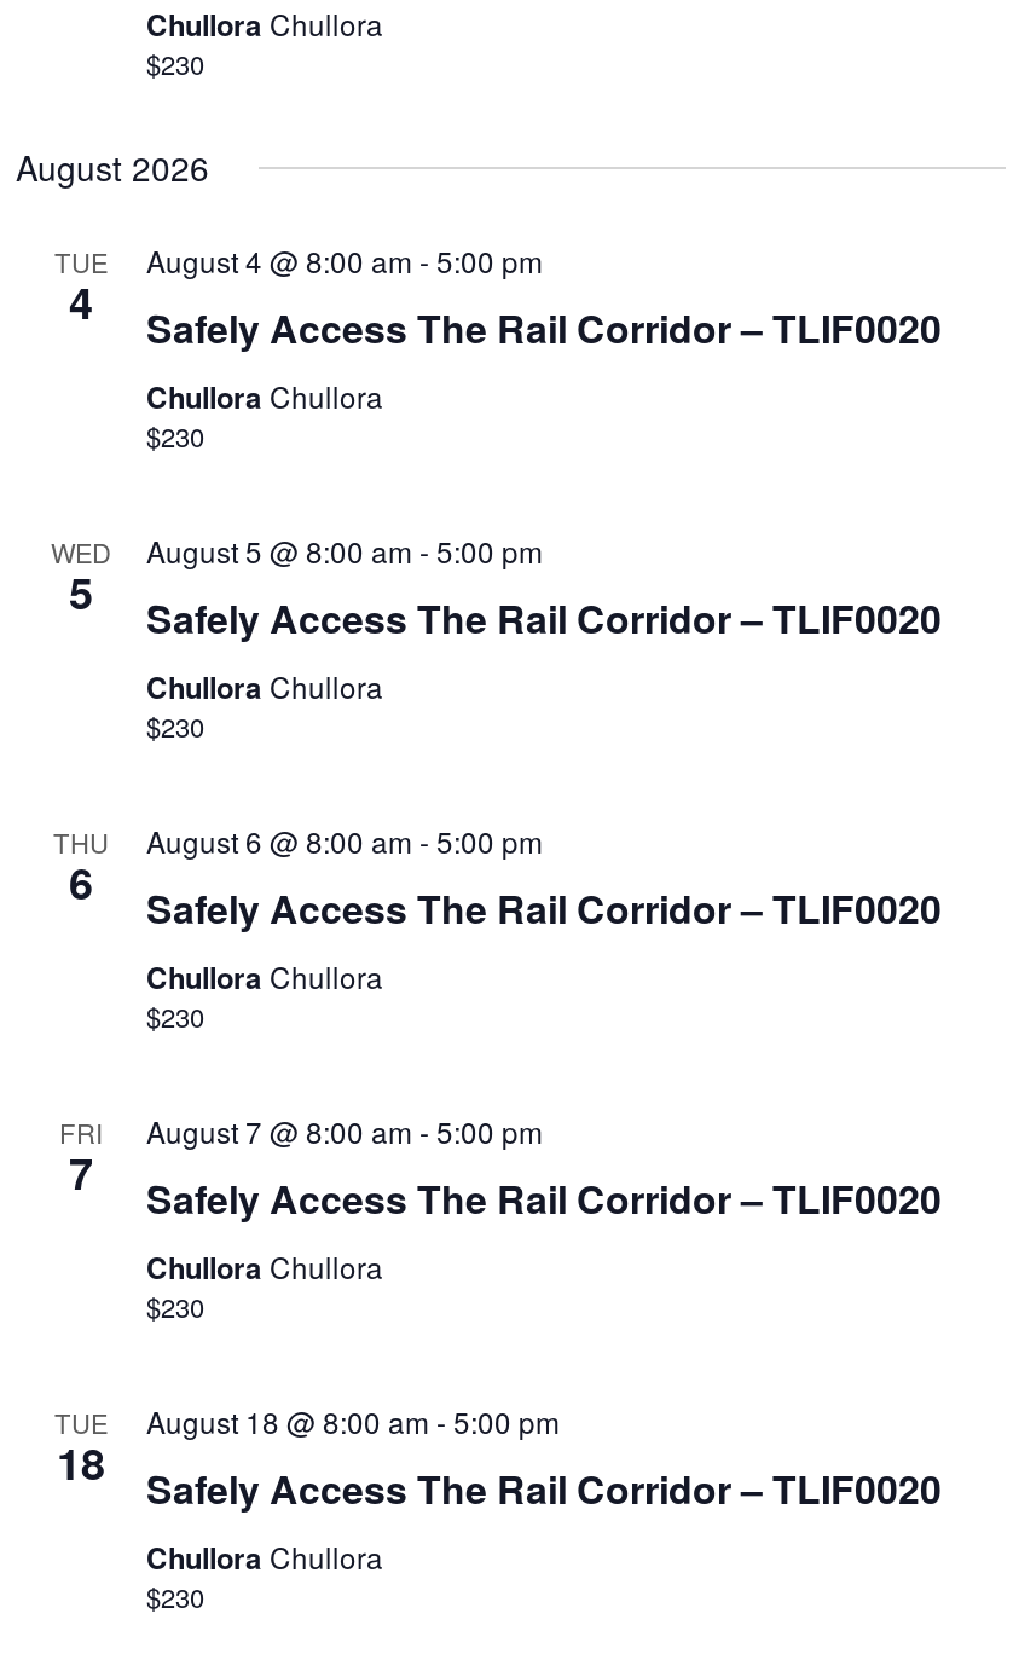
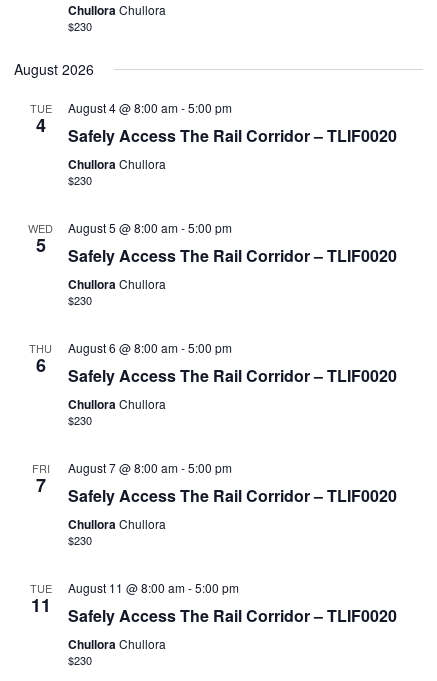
- TUE August 18 @ 8:00 am - 5:00 pm
+ TUE August 11 @ 8:00 am - 5:00 pm

- 18 Safely Access The Rail Corridor – TLIF0020
+ 11 Safely Access The Rail Corridor – TLIF0020
